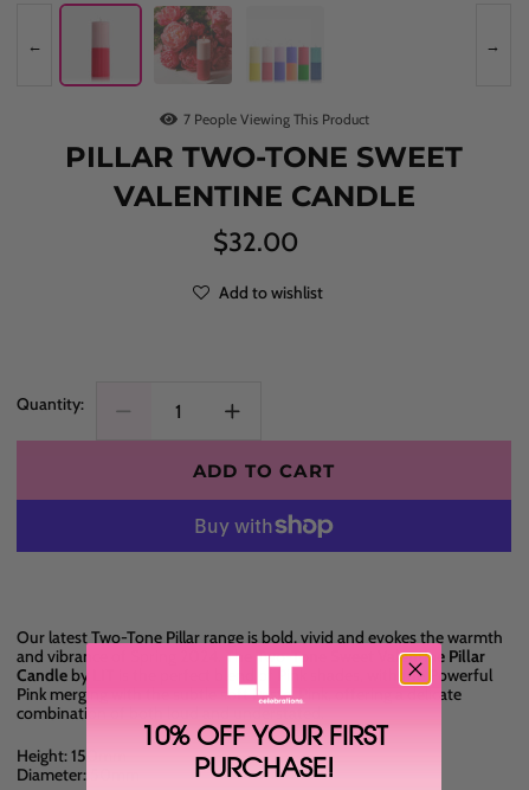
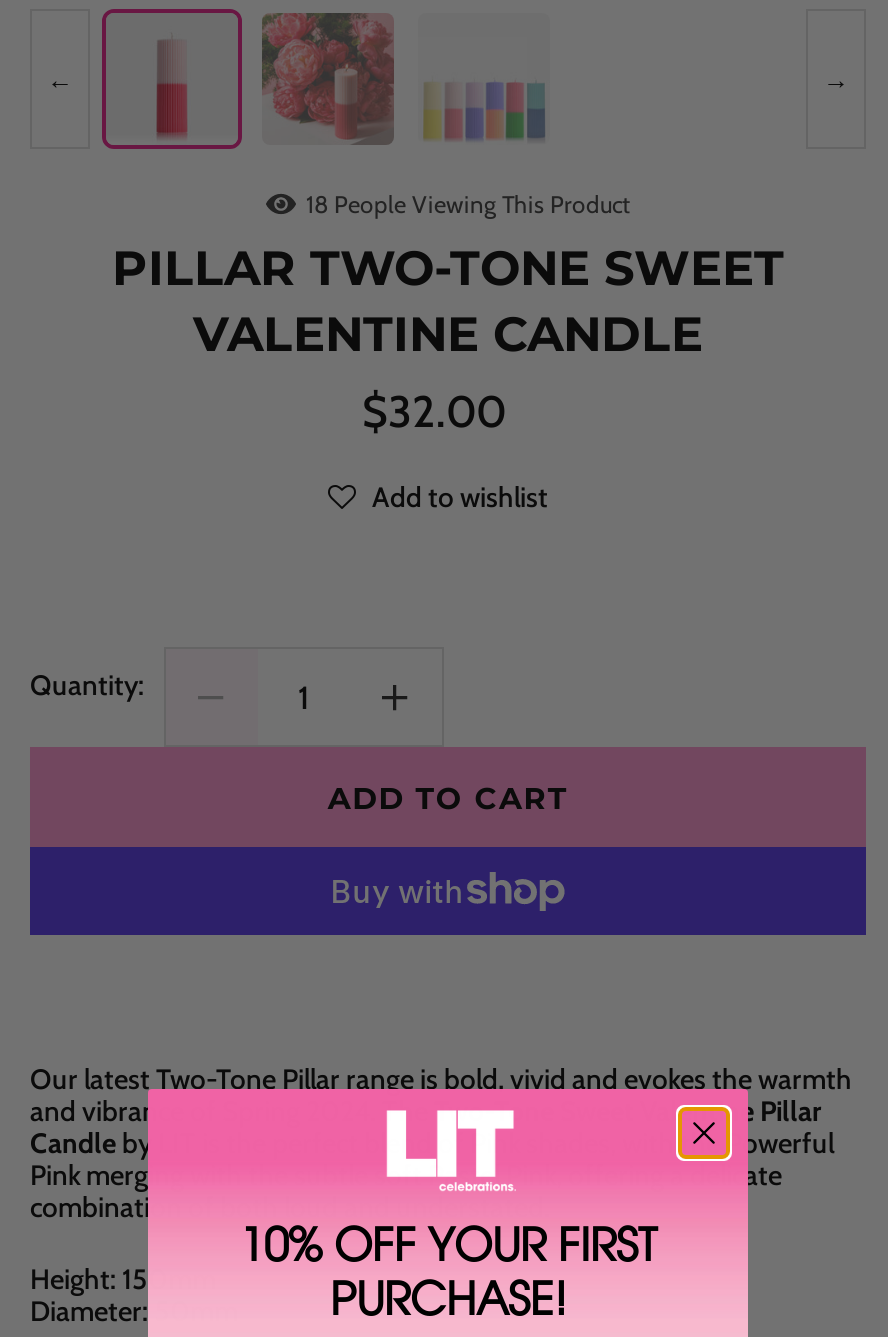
- 7 People Viewing This Product
+ 18 People Viewing This Product
